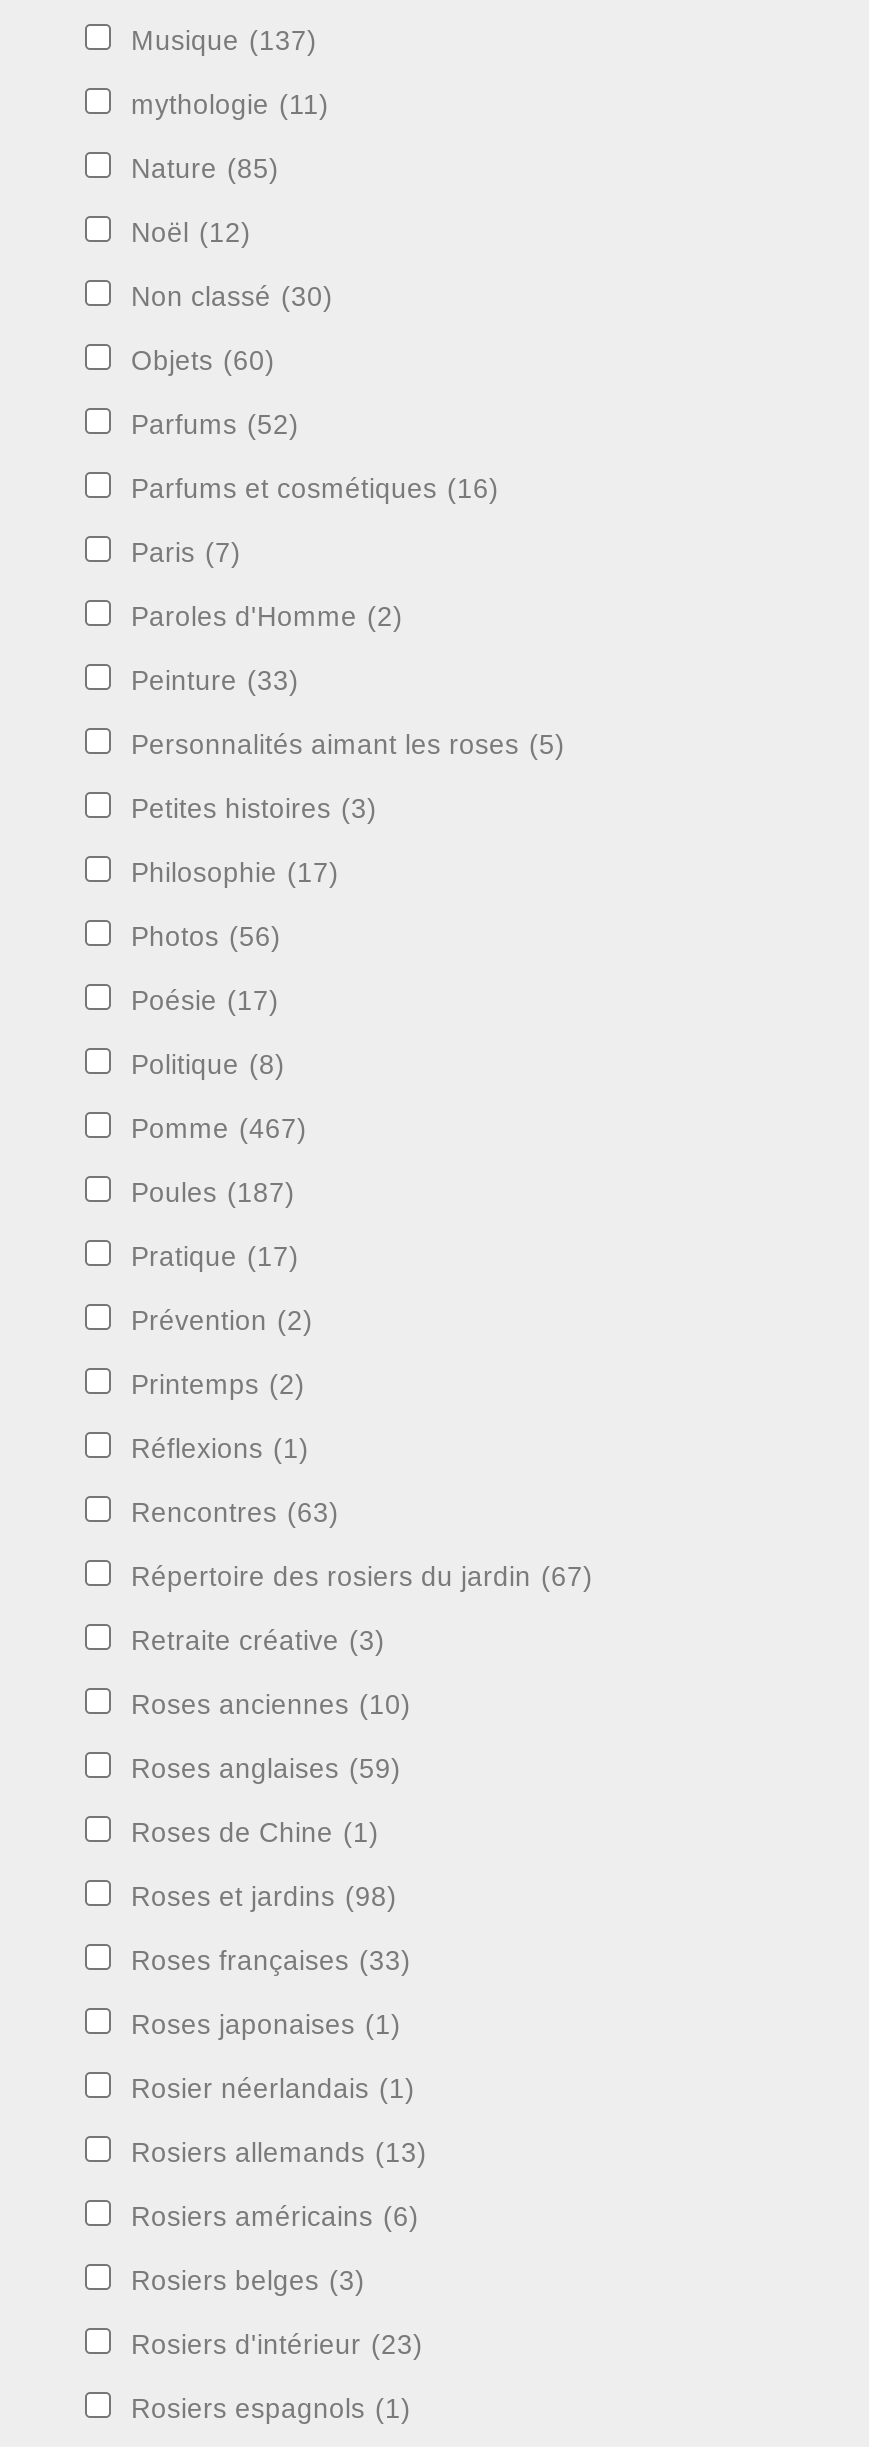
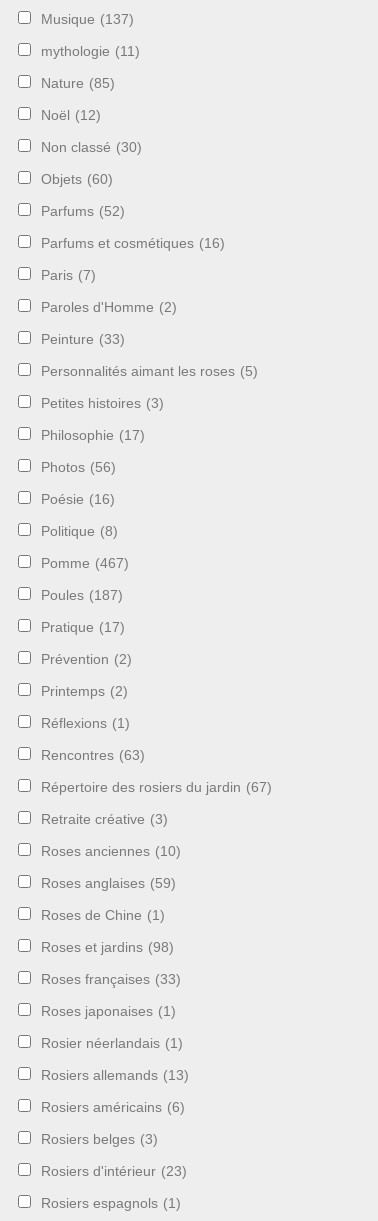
- Poésie (17)
+ Poésie (16)
